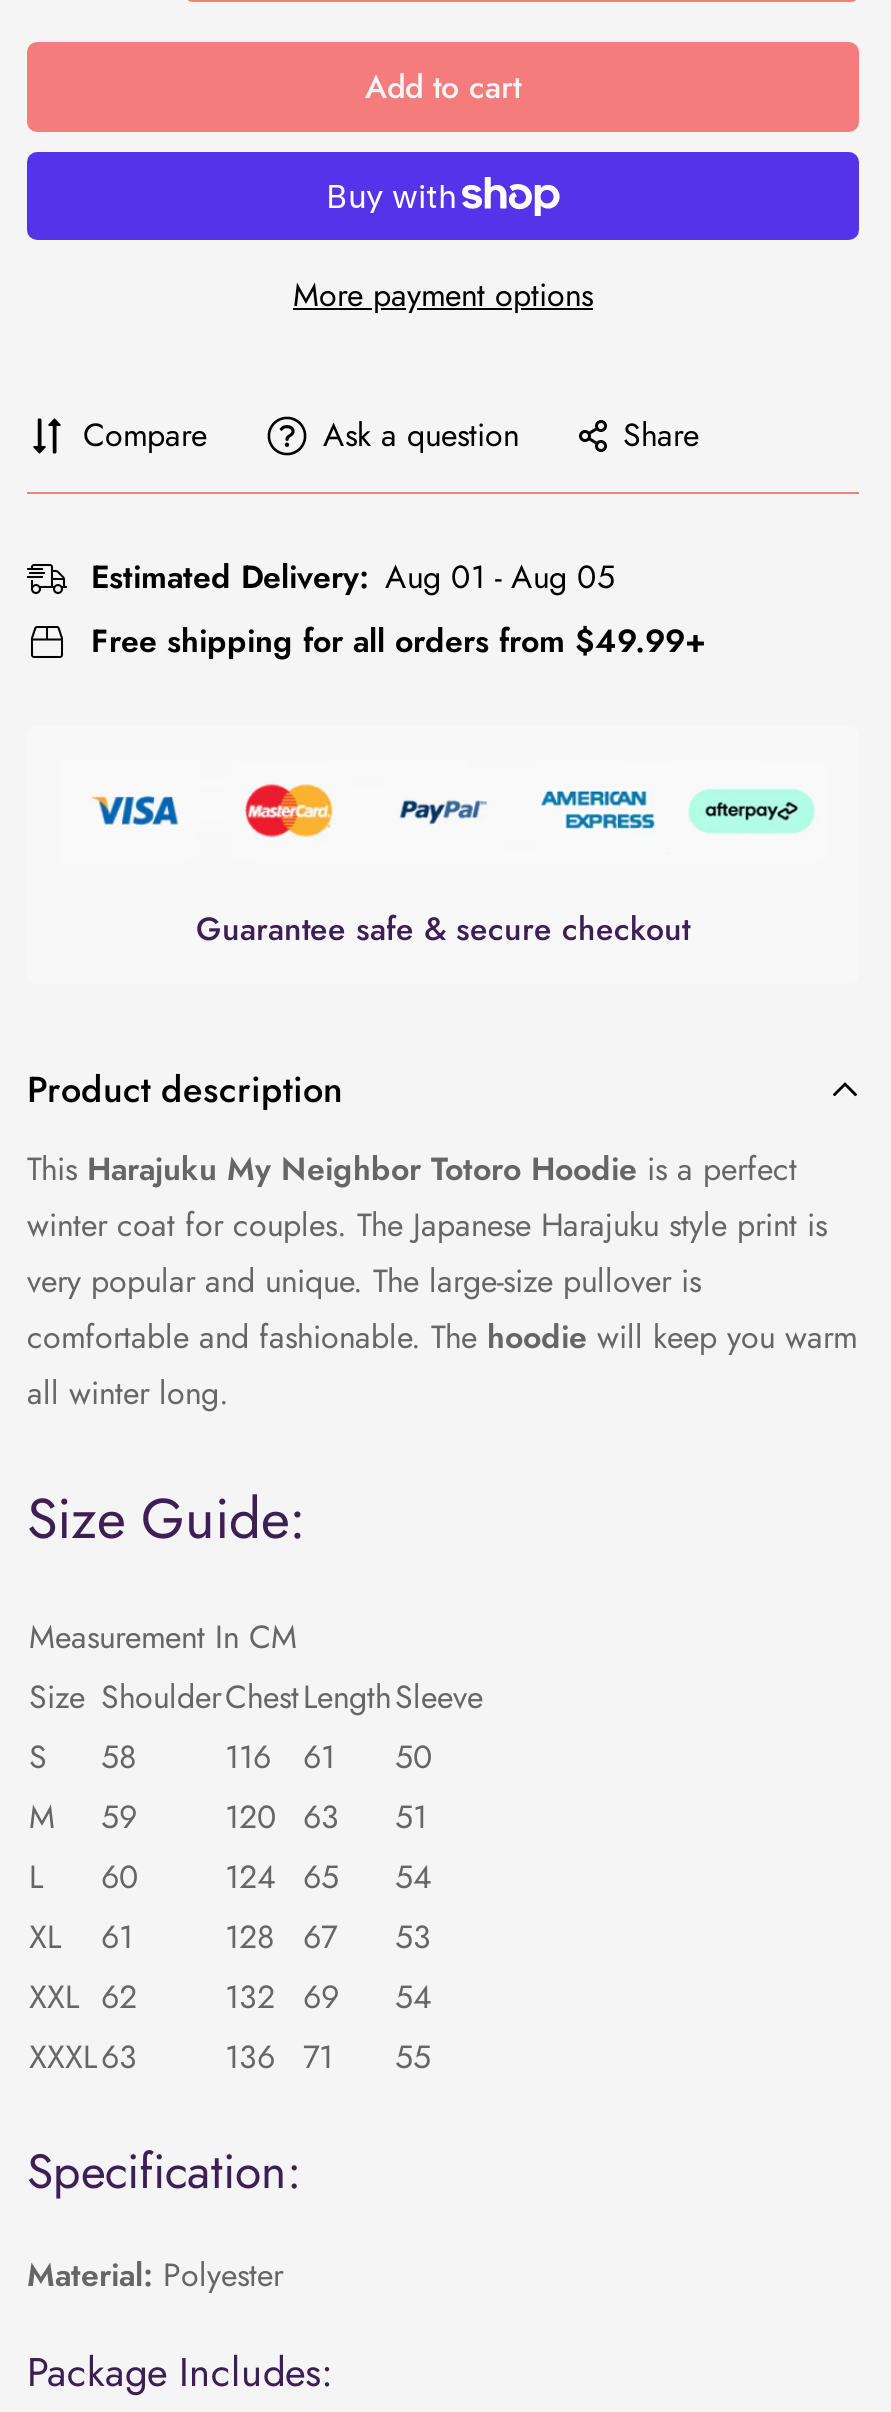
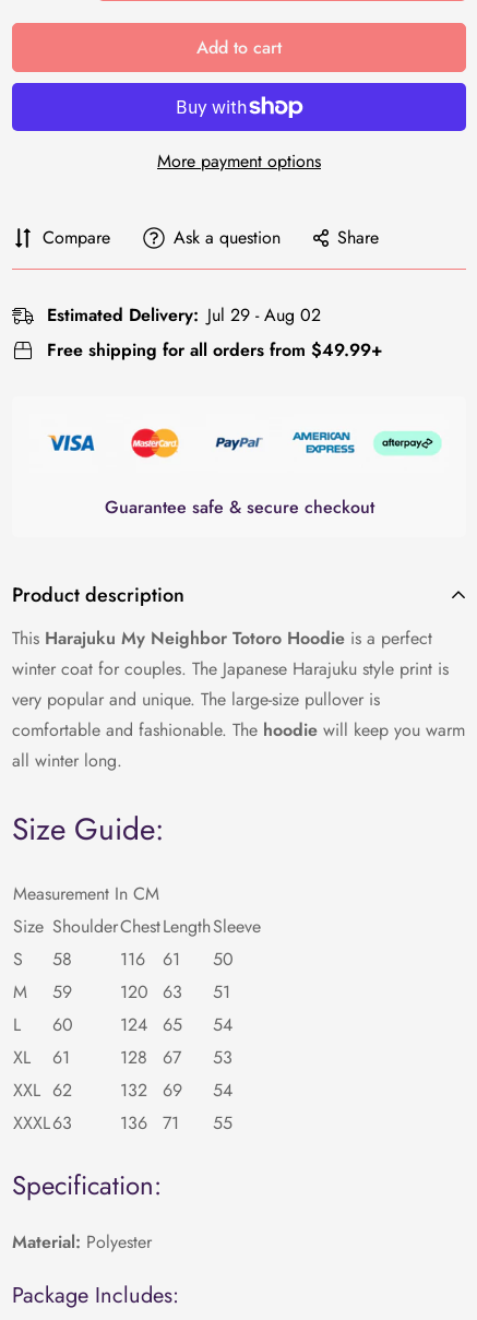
- Estimated Delivery: Aug 01 - Aug 05
+ Estimated Delivery: Jul 29 - Aug 02
